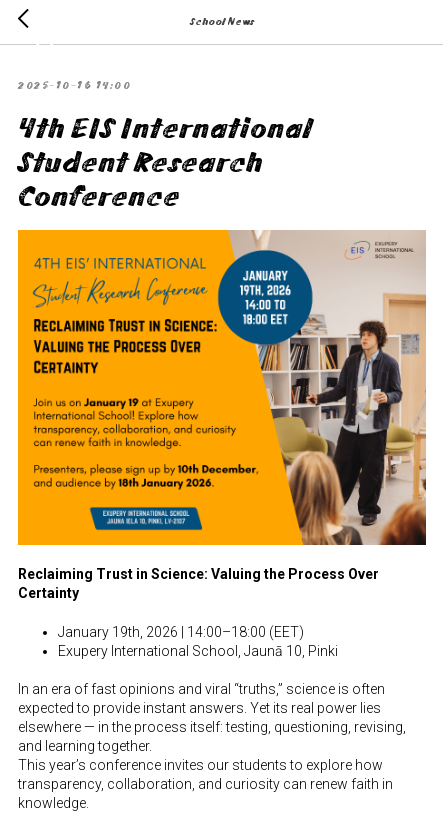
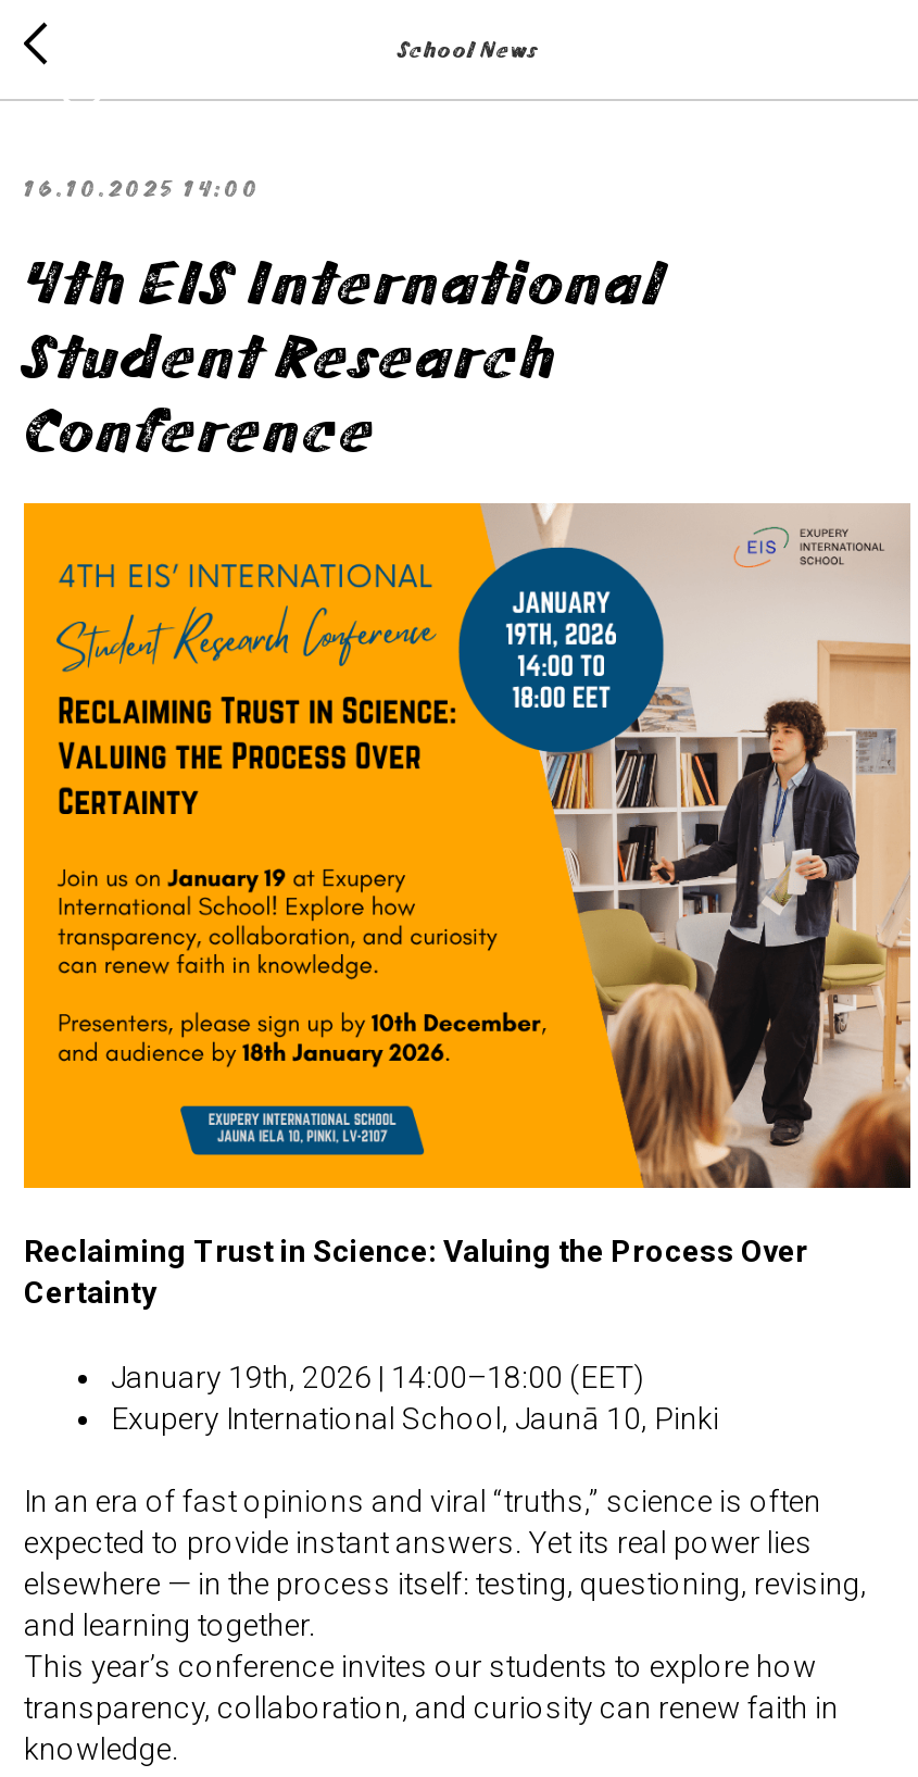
- 2025-10-16 14:00
+ 16.10.2025 14:00
